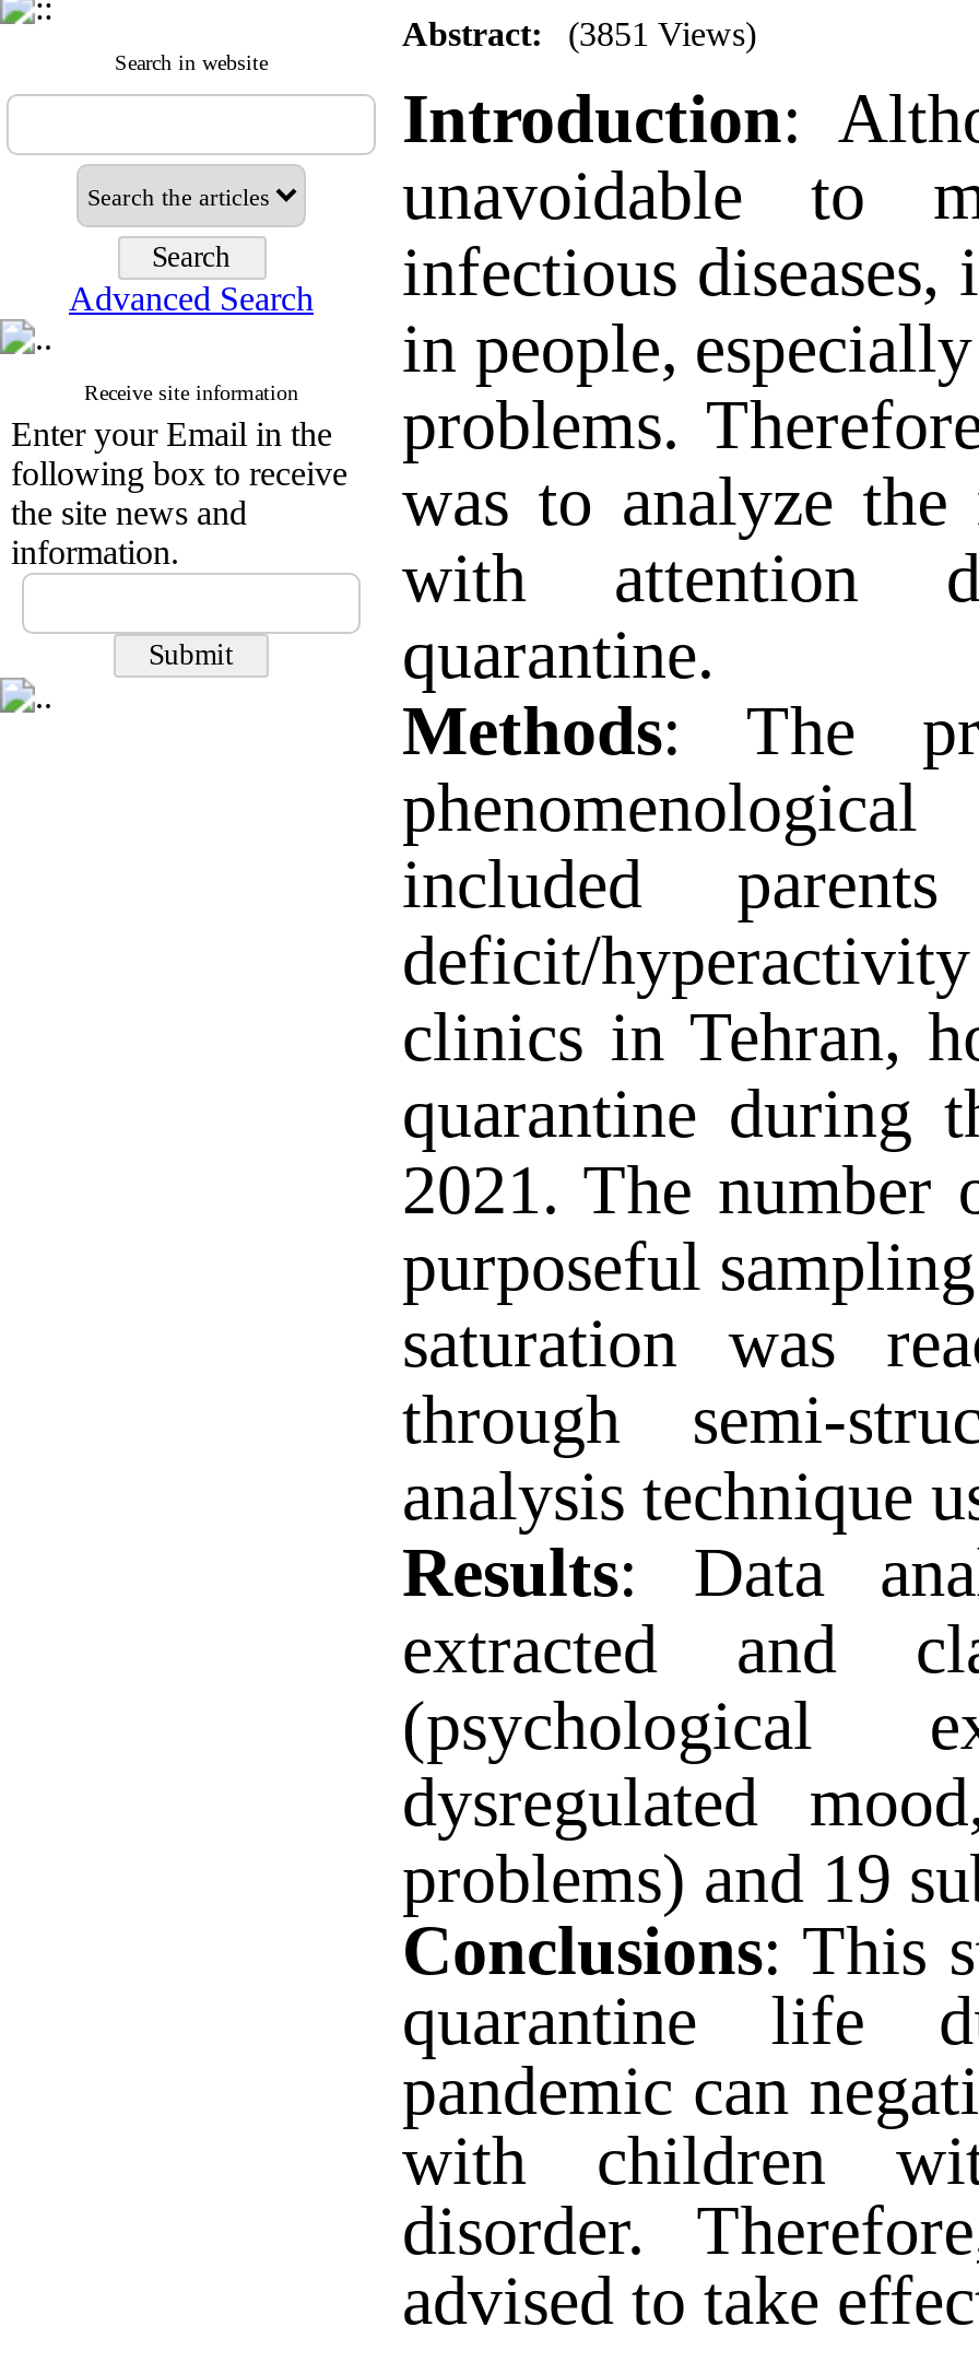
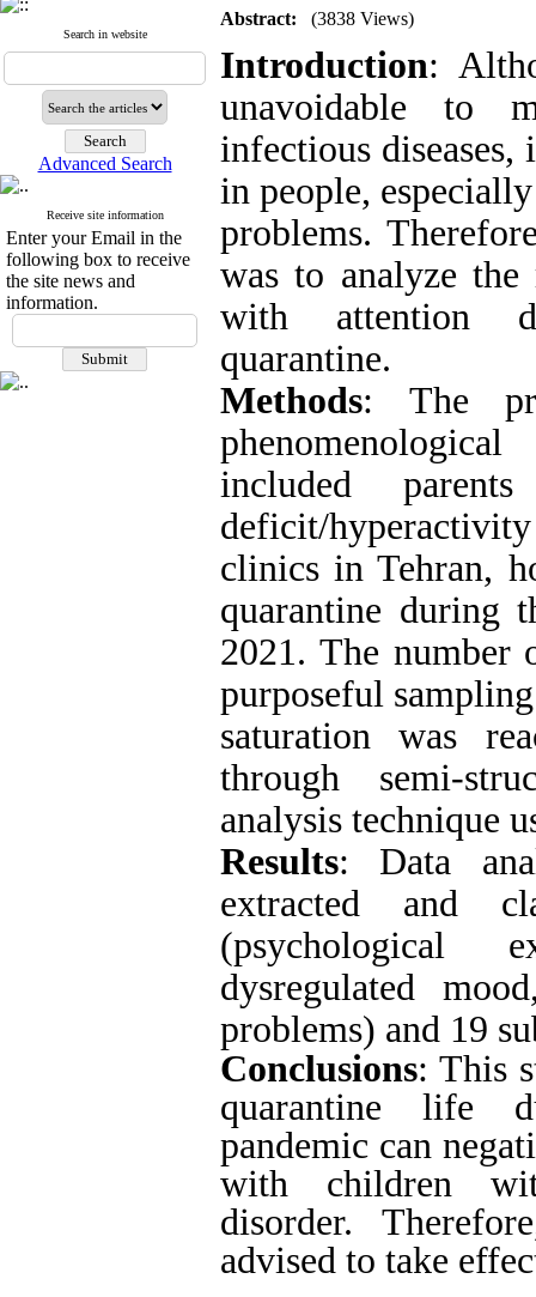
- Abstract: (3851 Views)
+ Abstract: (3838 Views)
